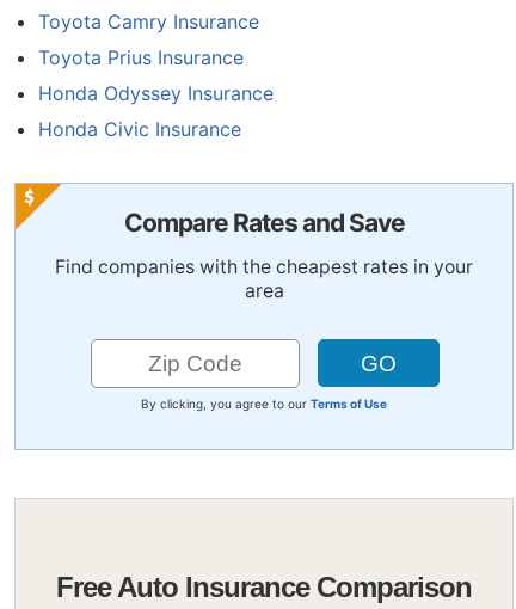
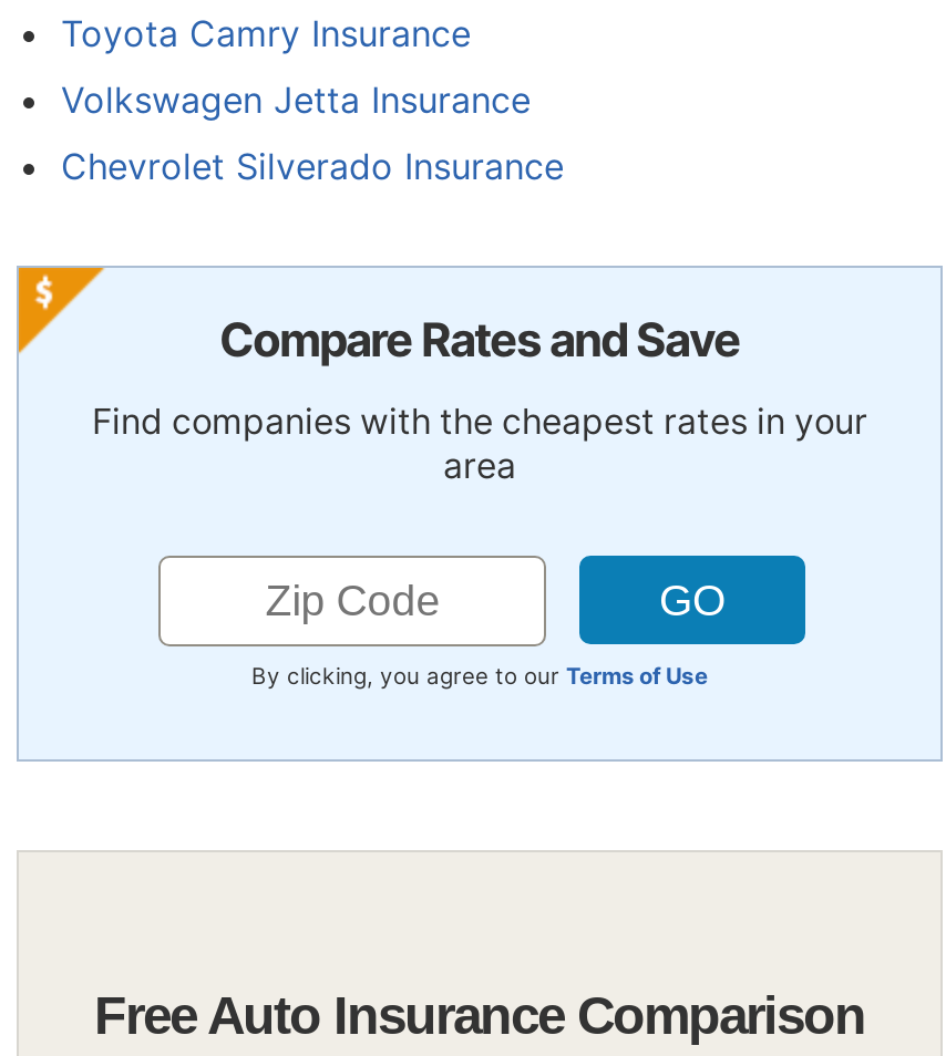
- Toyota Prius Insurance
- Honda Odyssey Insurance
- Honda Civic Insurance
+ Volkswagen Jetta Insurance
+ Chevrolet Silverado Insurance
